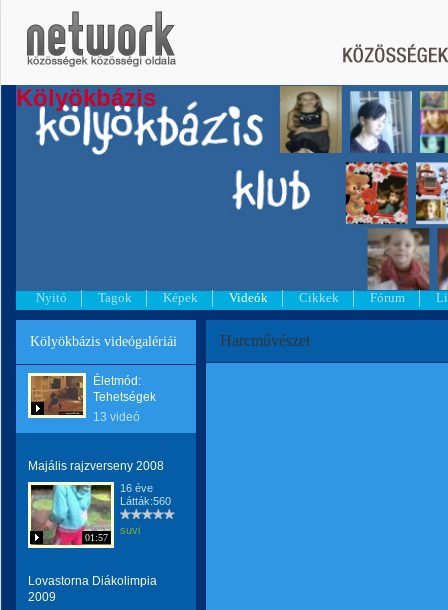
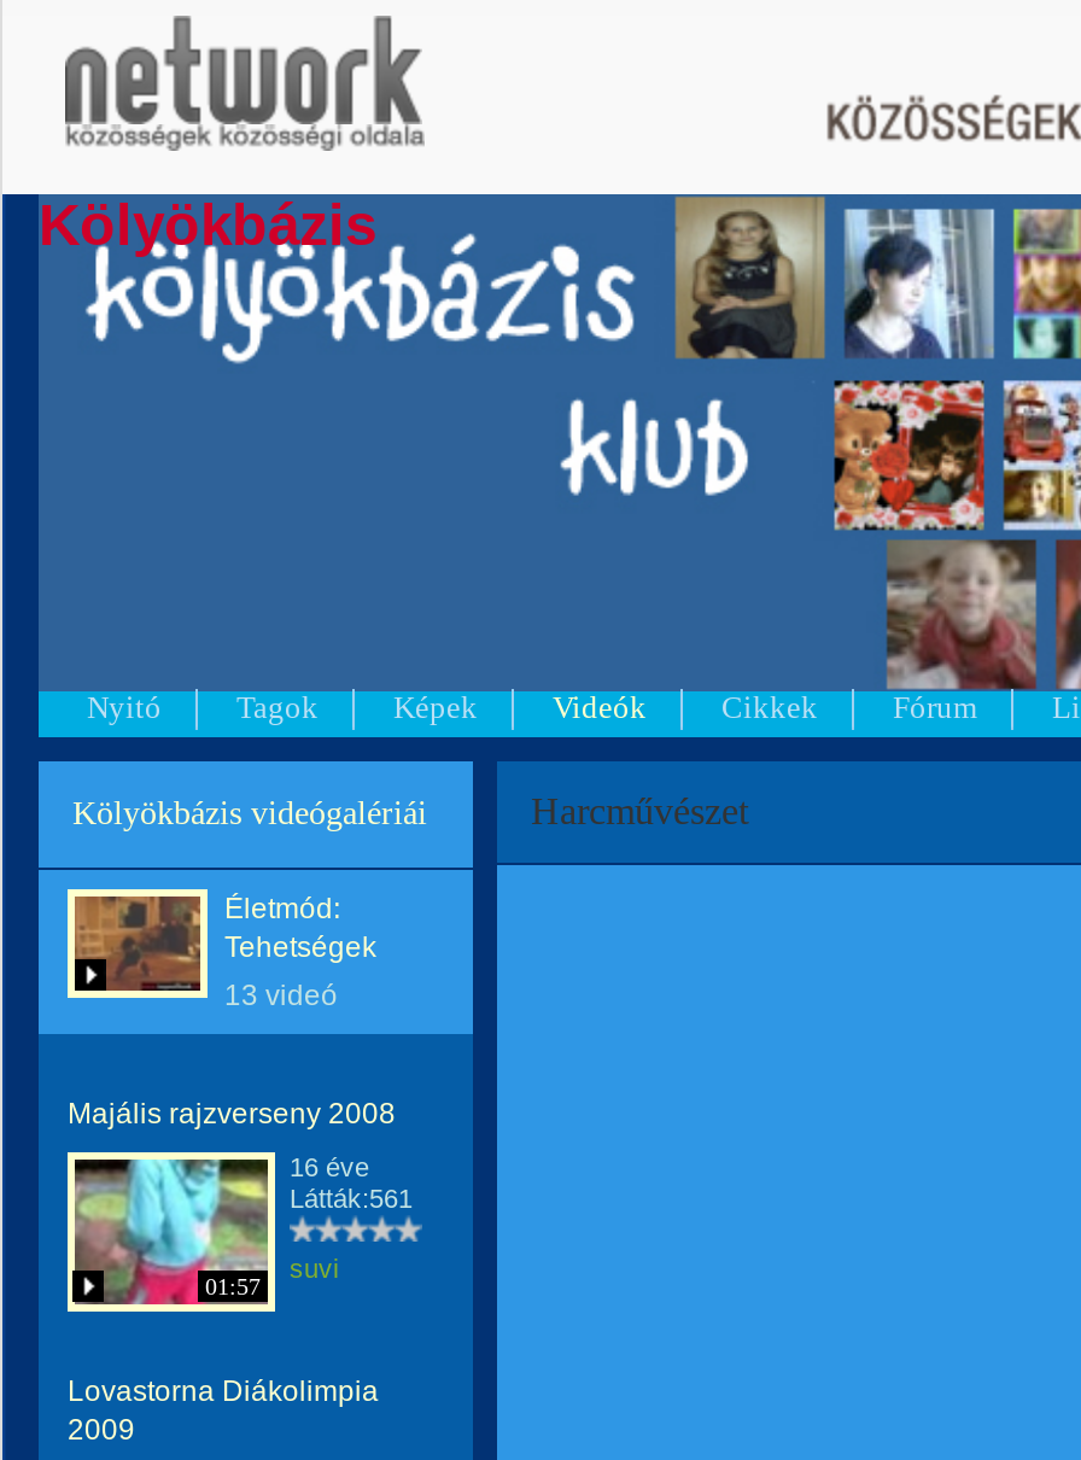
- Látták:560
+ Látták:561
